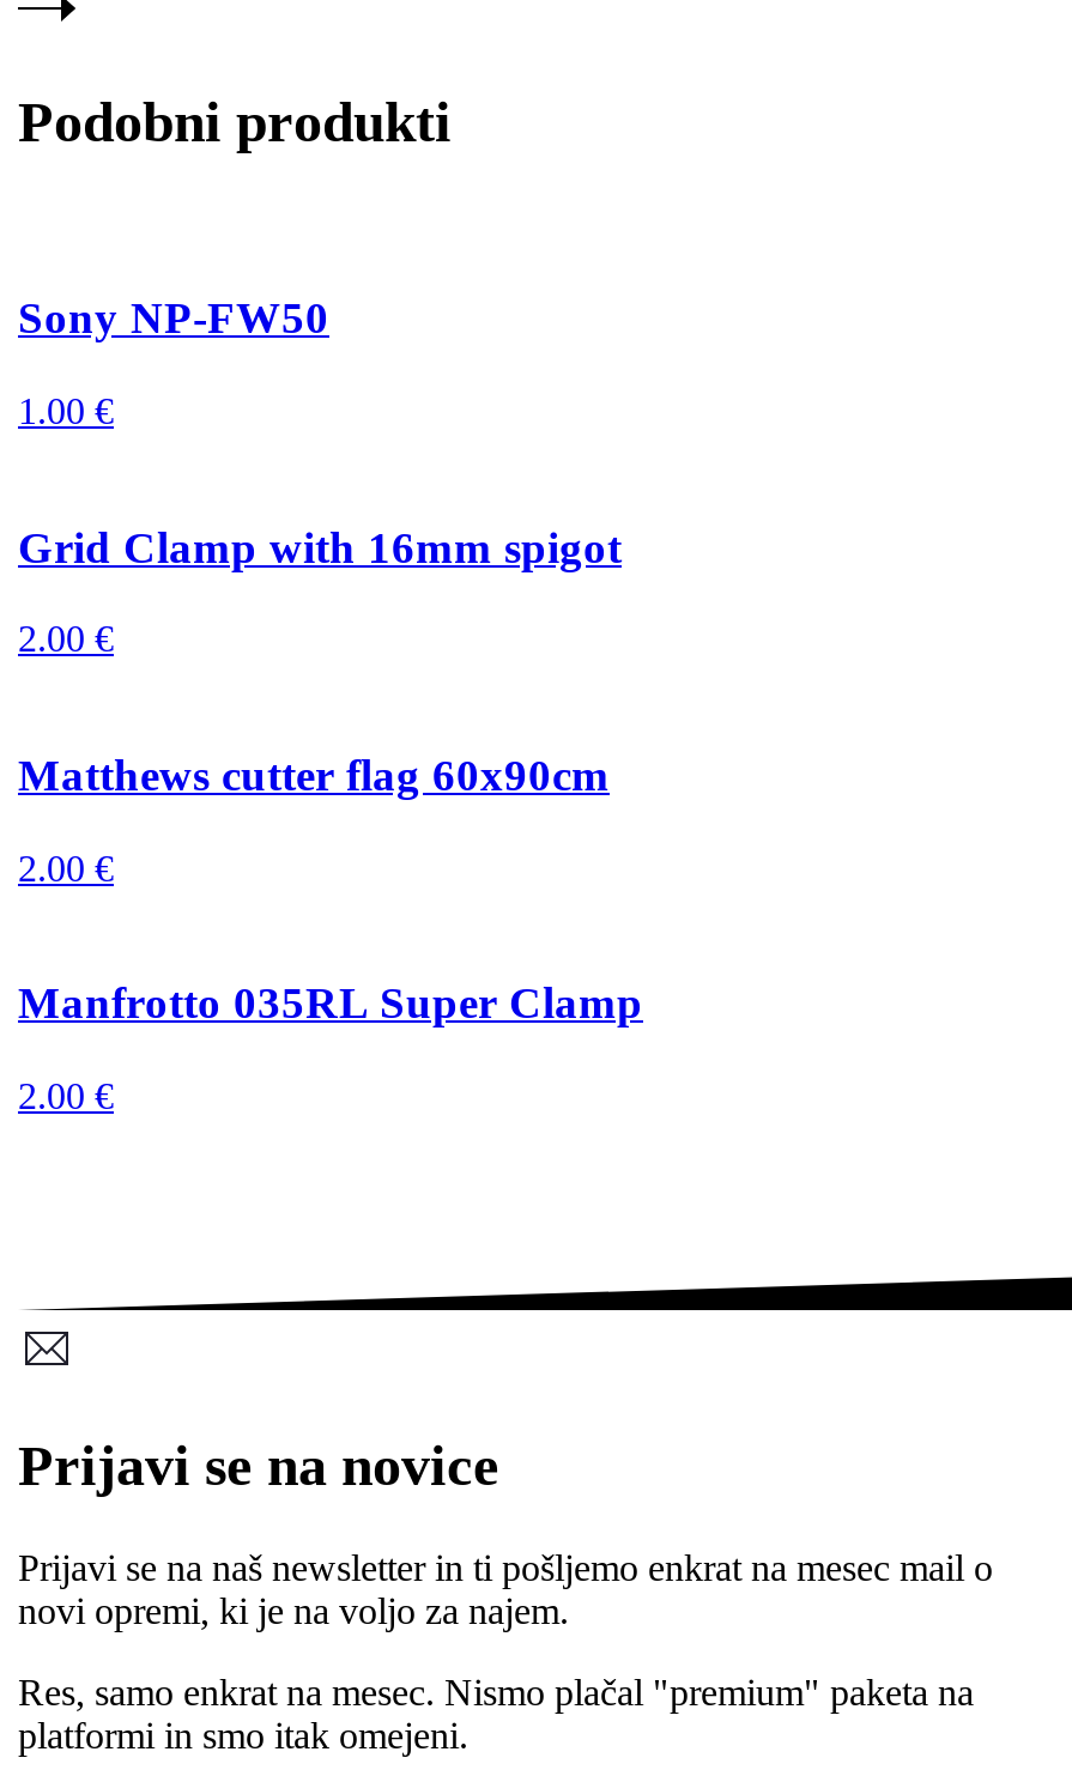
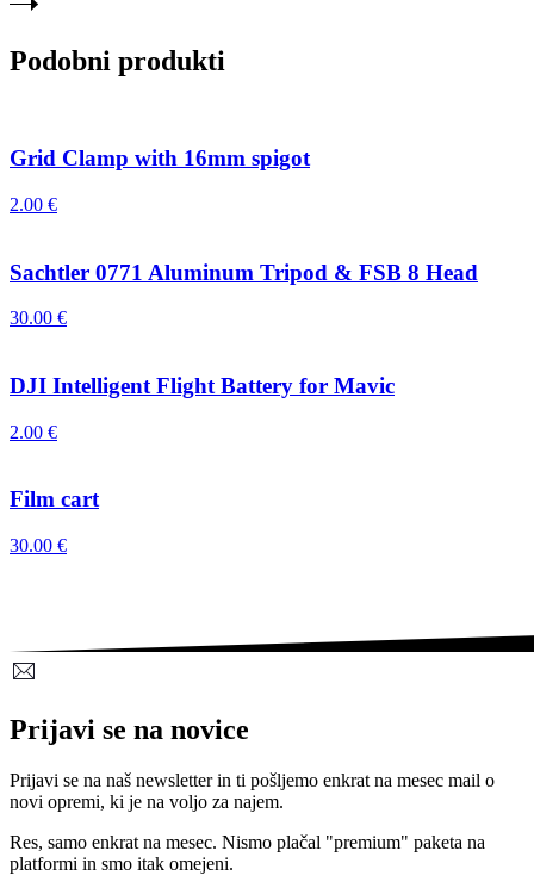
- Sony NP-FW50
- 1.00 €

moved up: Grid Clamp with 16mm spigot | 2.00 €

- Matthews cutter flag 60x90cm
+ Sachtler 0771 Aluminum Tripod & FSB 8 Head
+ 30.00 €
+ DJI Intelligent Flight Battery for Mavic

- Manfrotto 035RL Super Clamp
+ Film cart

- 2.00 €
+ 30.00 €
